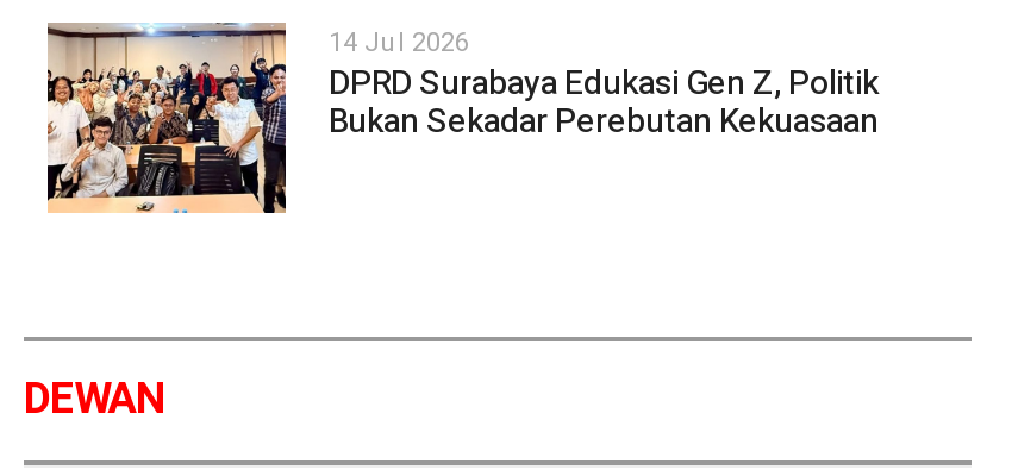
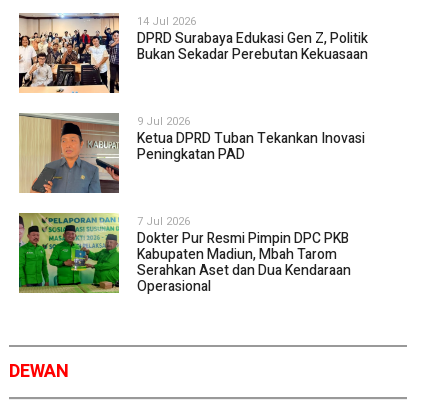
+ [image]
+ 9 Jul 2026
+ Ketua DPRD Tuban Tekankan Inovasi
+ Peningkatan PAD
+ 7 Jul 2026
+ Dokter Pur Resmi Pimpin DPC PKB
+ Kabupaten Madiun, Mbah Tarom
+ Serahkan Aset dan Dua Kendaraan
+ Operasional

+ [image]
